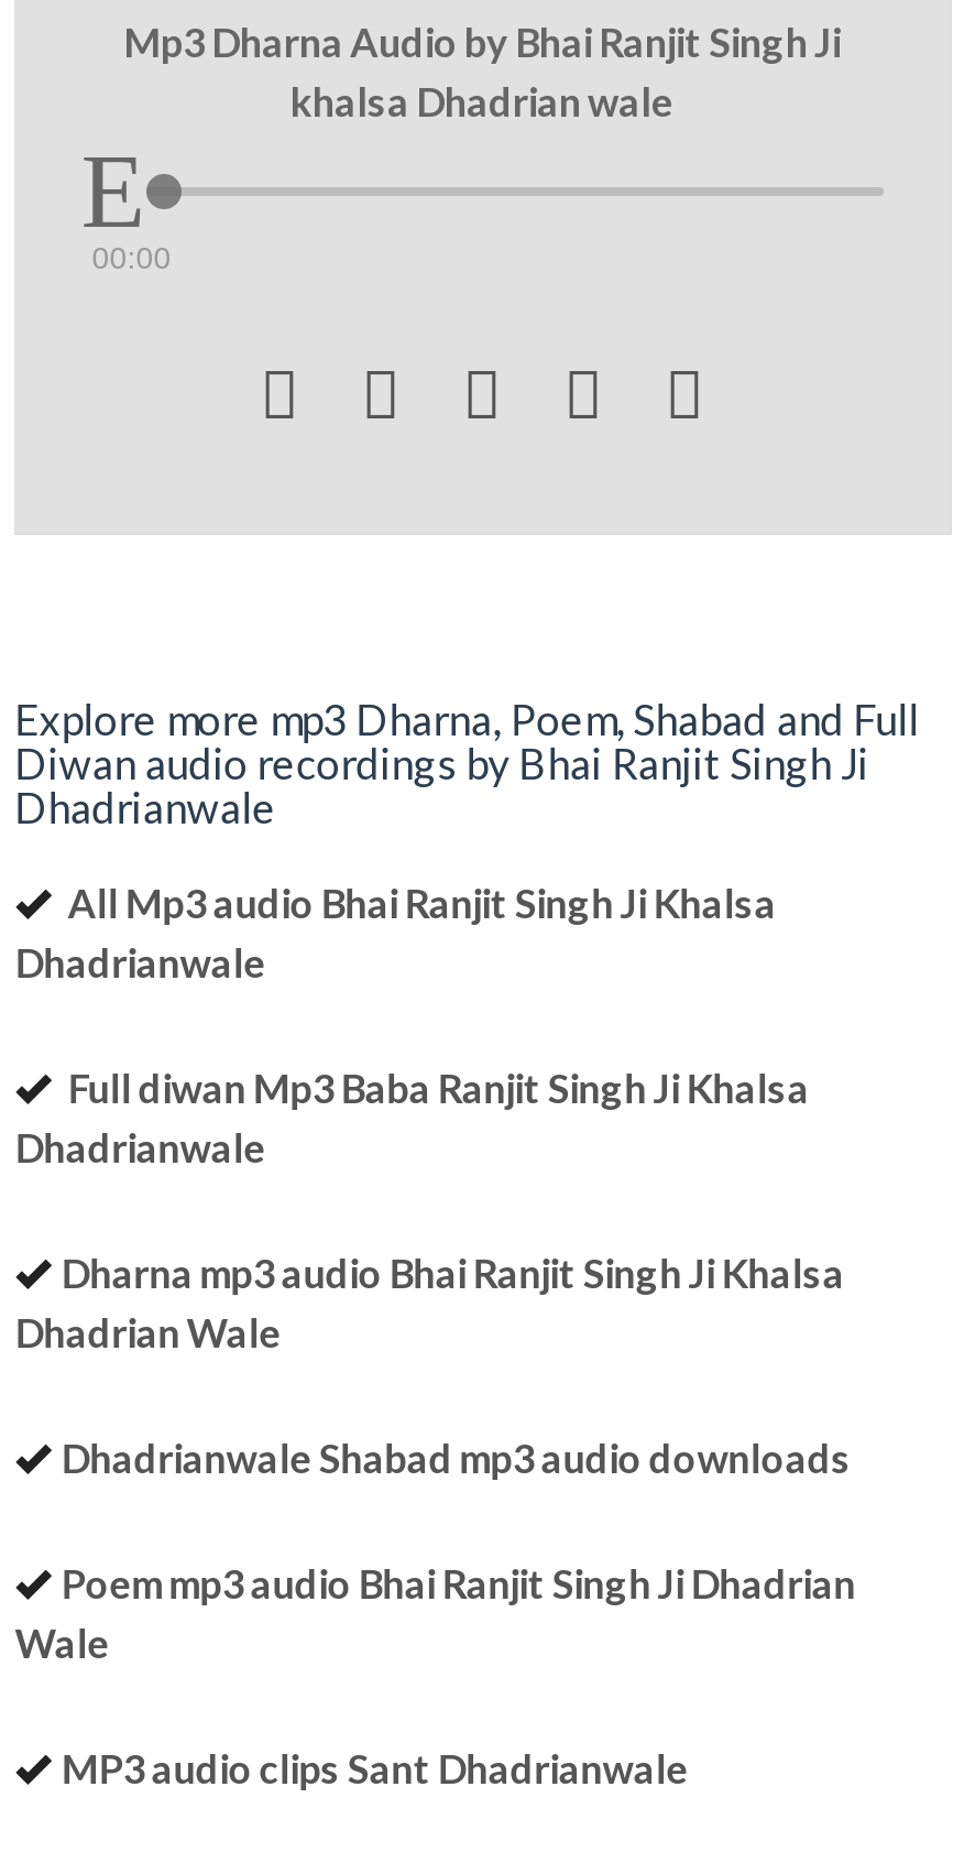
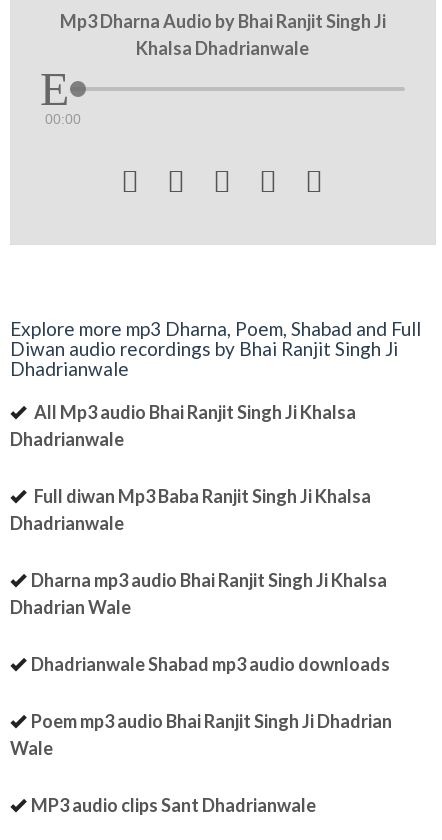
- khalsa Dhadrian wale
+ Khalsa Dhadrianwale
